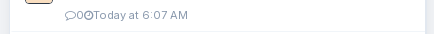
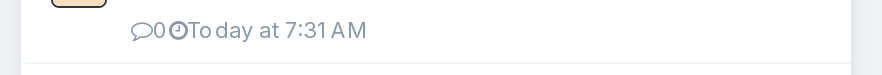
- 0 Today at 6:07 AM
+ 0 Today at 7:31 AM
